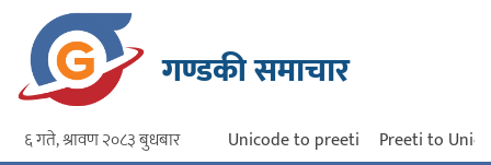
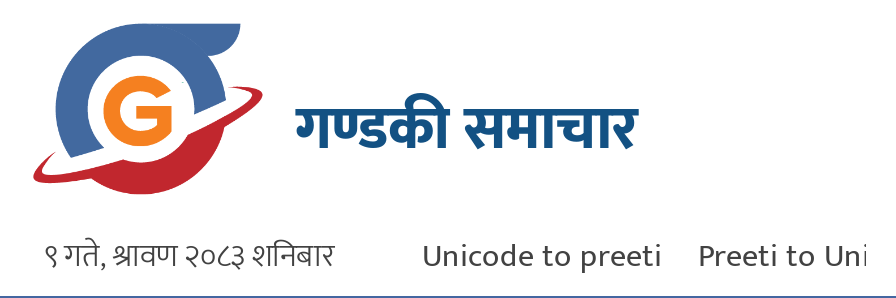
- ६ गते, श्रावण २०८३ बुधबार
+ ९ गते, श्रावण २०८३ शनिबार
